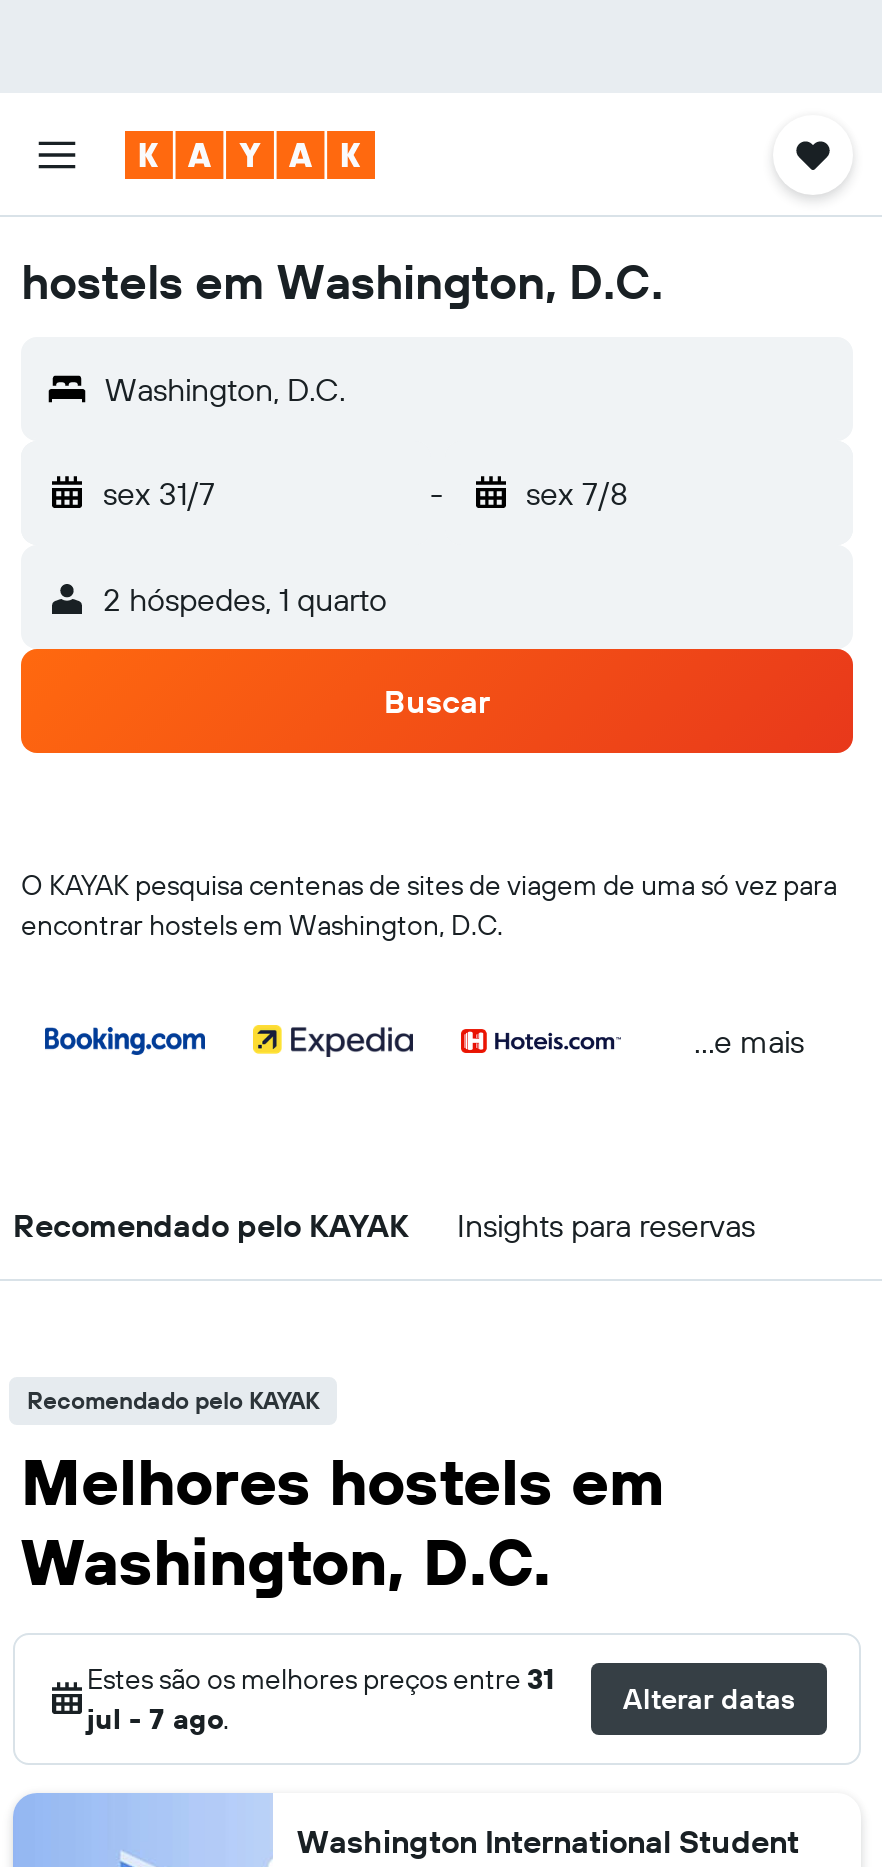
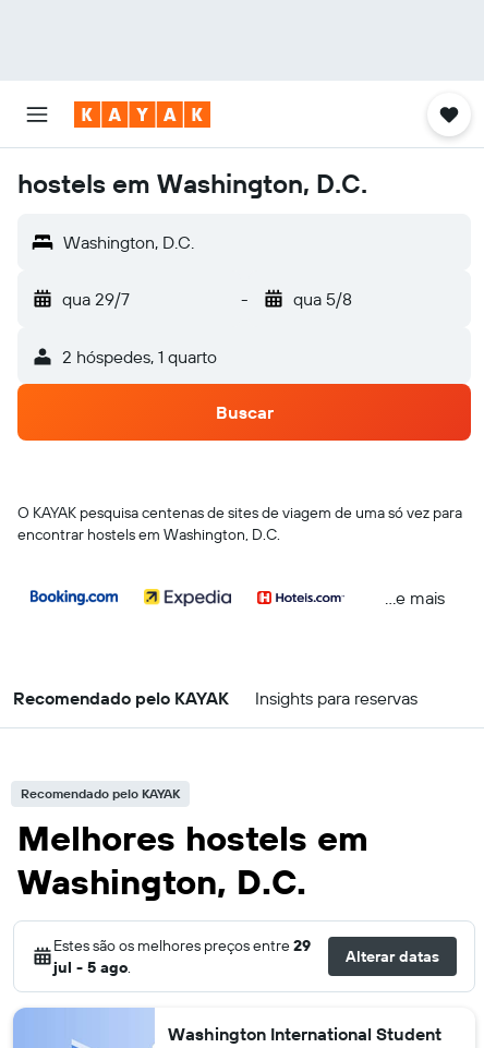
- sex 31/7
+ qua 29/7

- sex 7/8
+ qua 5/8

- Estes são os melhores preços entre 31
+ Estes são os melhores preços entre 29

- jul - 7 ago.
+ jul - 5 ago.
